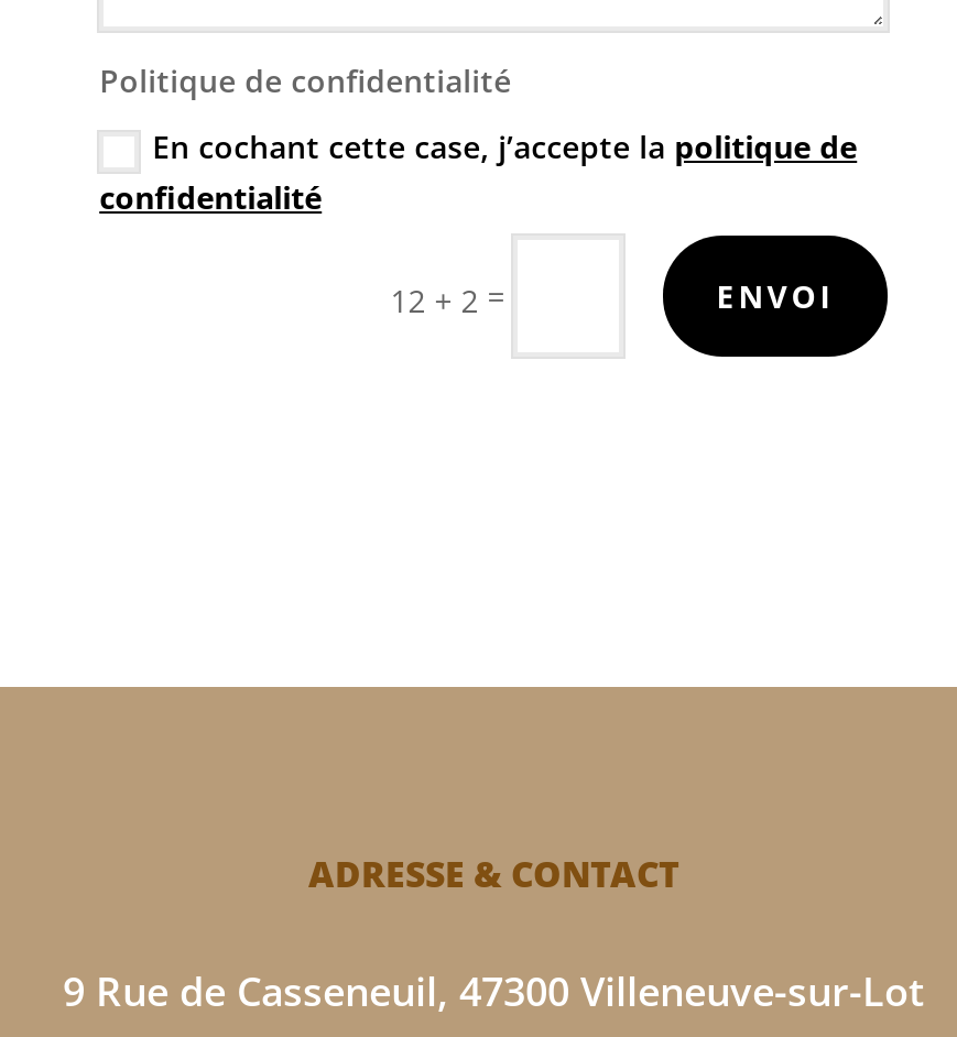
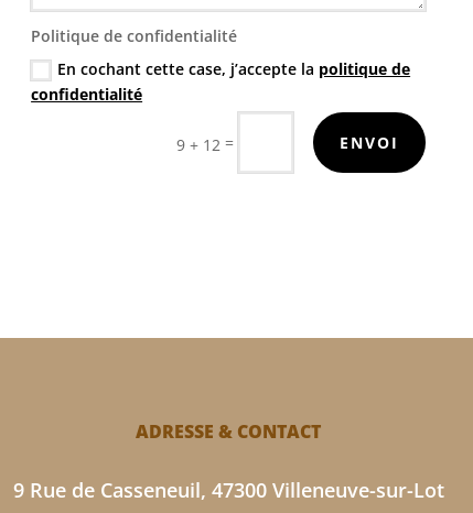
- 12 + 2 =
+ 9 + 12 =
